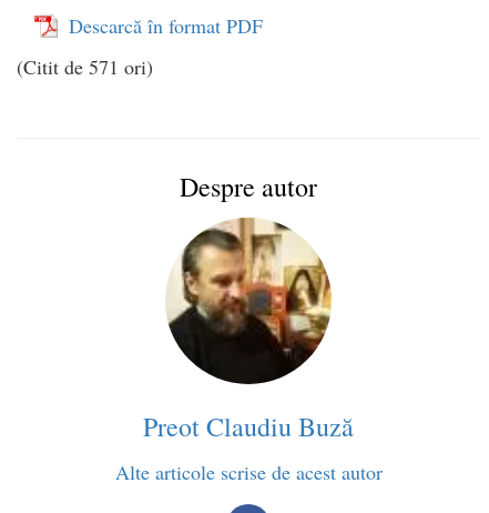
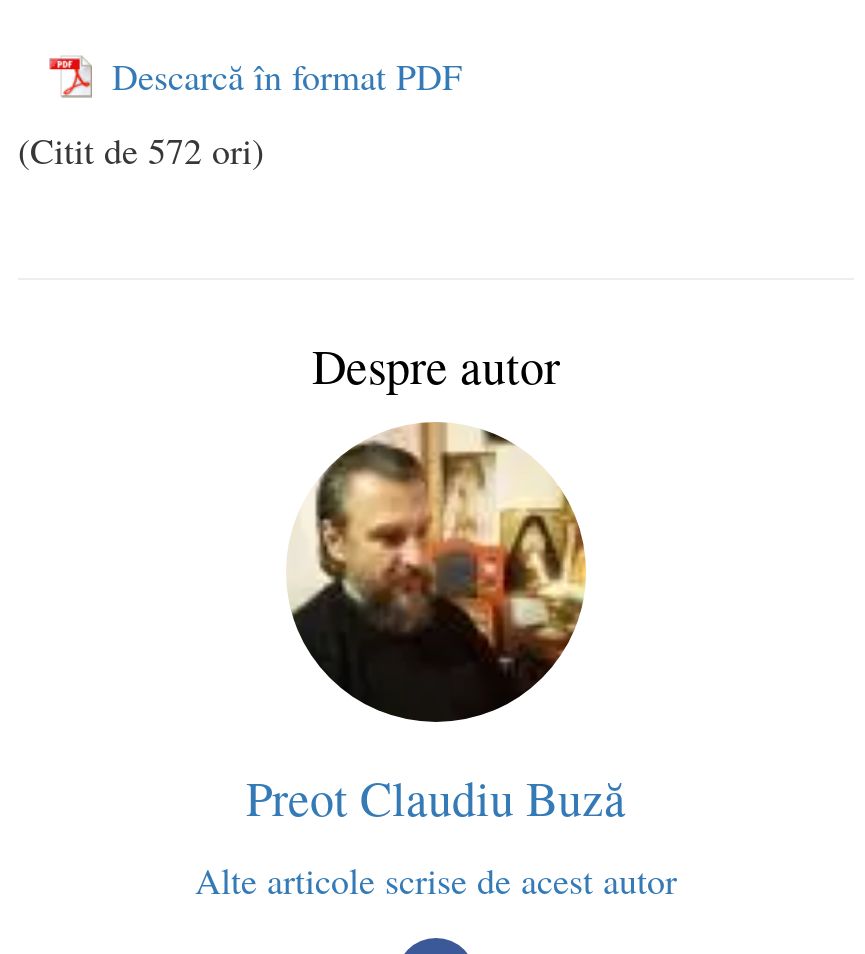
- (Citit de 571 ori)
+ (Citit de 572 ori)
